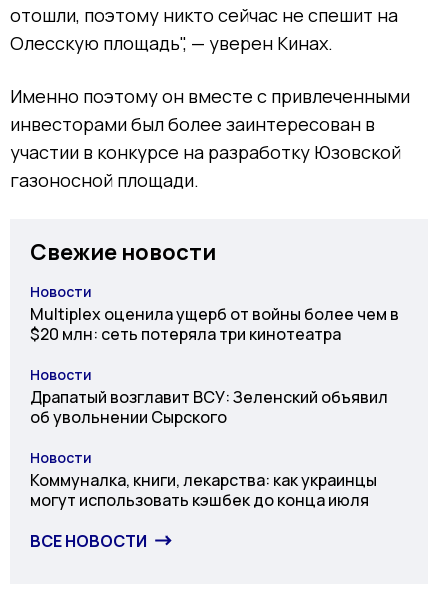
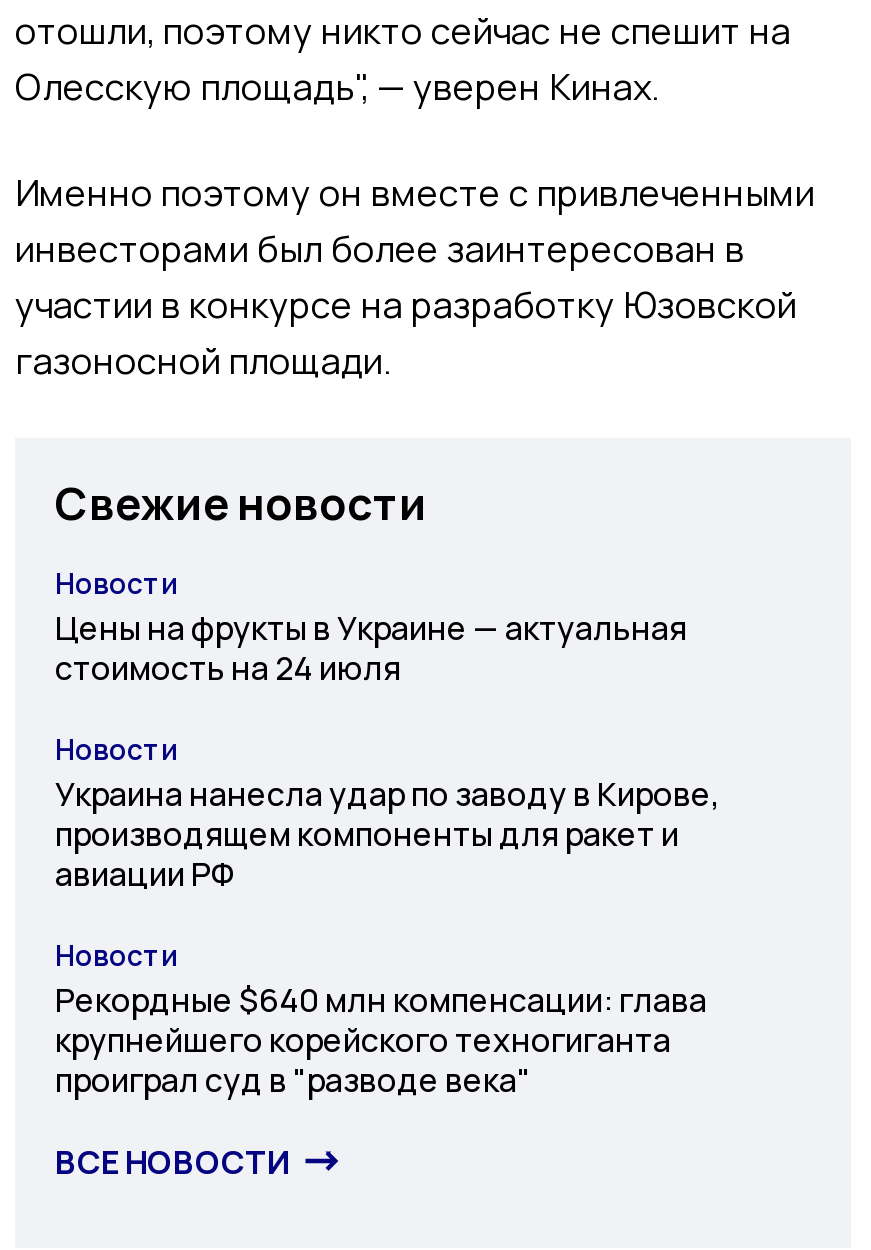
- Multiplex оценила ущерб от войны более чем в
- $20 млн: сеть потеряла три кинотеатра
+ Цены на фрукты в Украине — актуальная
+ стоимость на 24 июля

- Драпатый возглавит ВСУ: Зеленский объявил
- об увольнении Сырского
+ Украина нанесла удар по заводу в Кирове,
+ производящем компоненты для ракет и
+ авиации РФ

- Коммуналка, книги, лекарства: как украинцы
- могут использовать кэшбек до конца июля
+ Рекордные $640 млн компенсации: глава
+ крупнейшего корейского техногиганта
+ проиграл суд в "разводе века"
